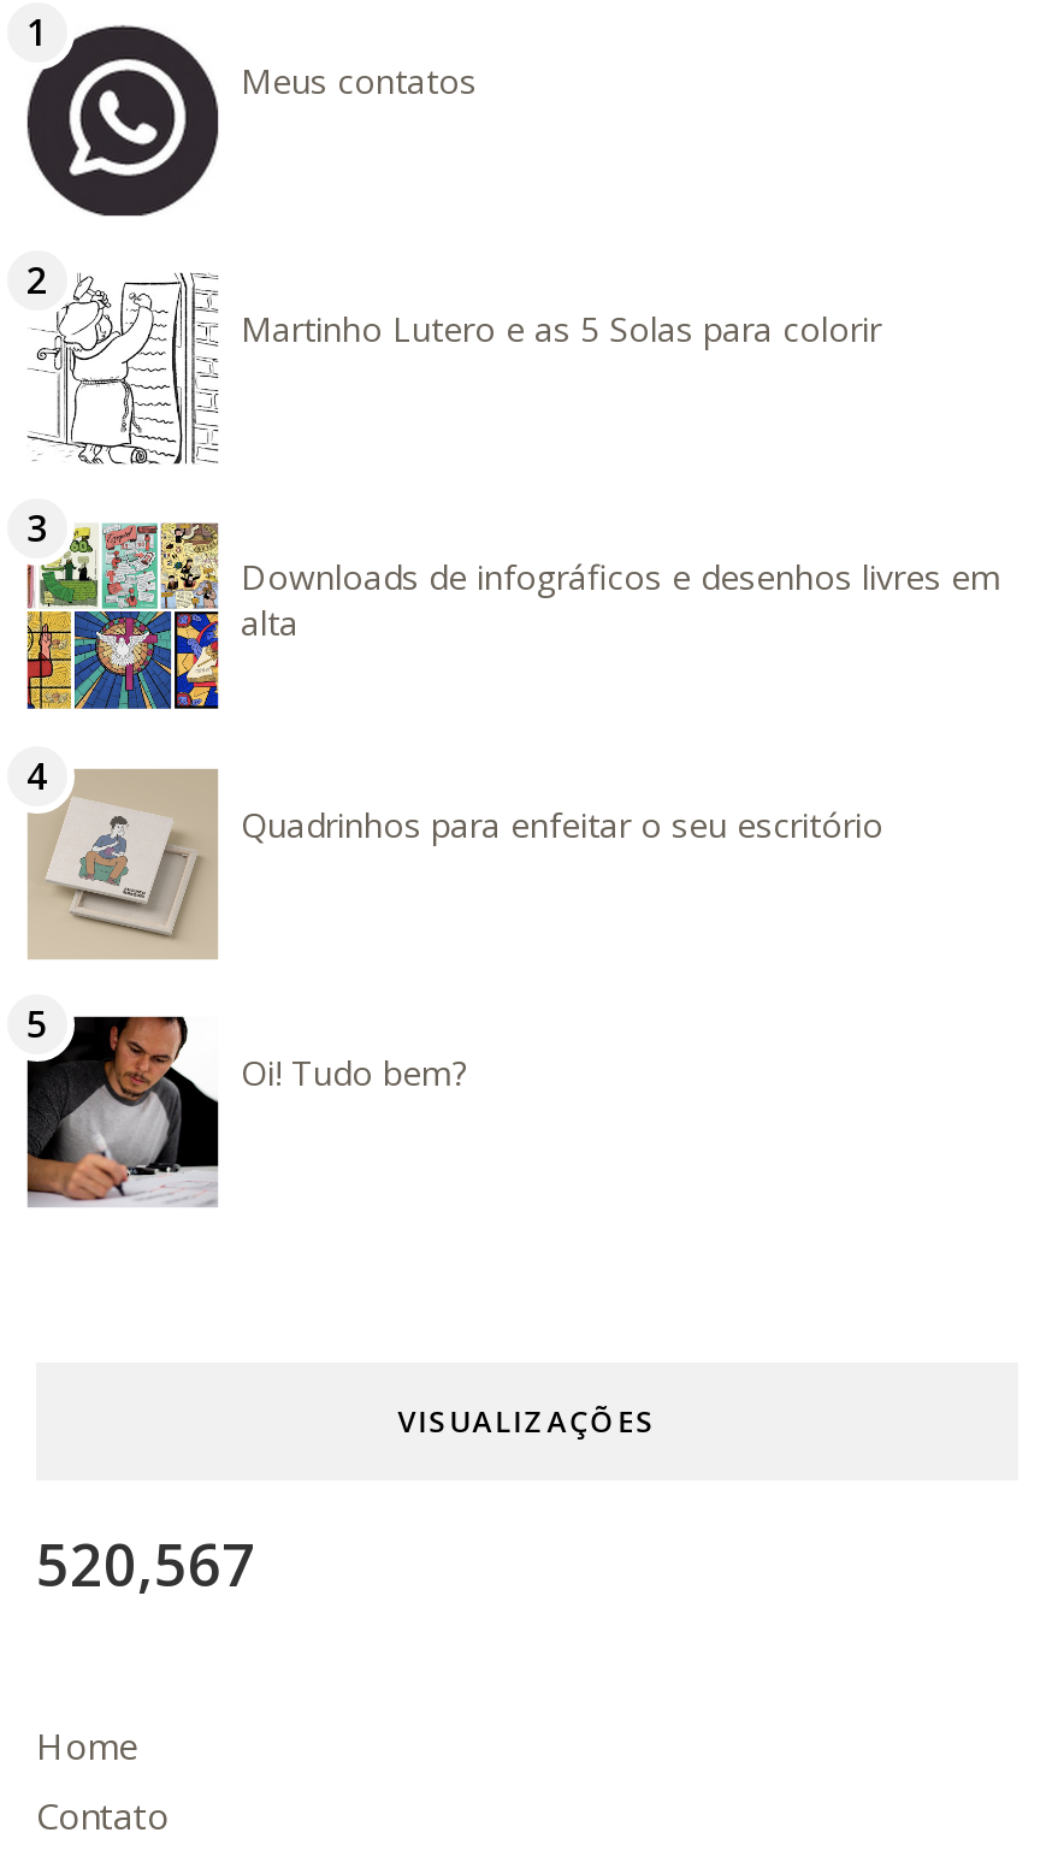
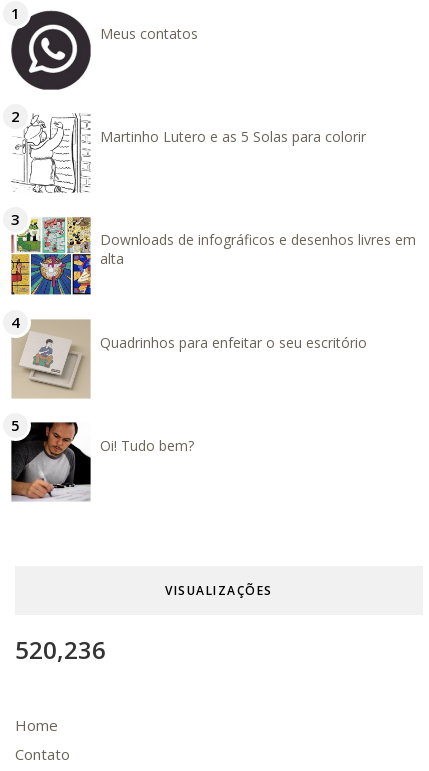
- 520,567
+ 520,236
